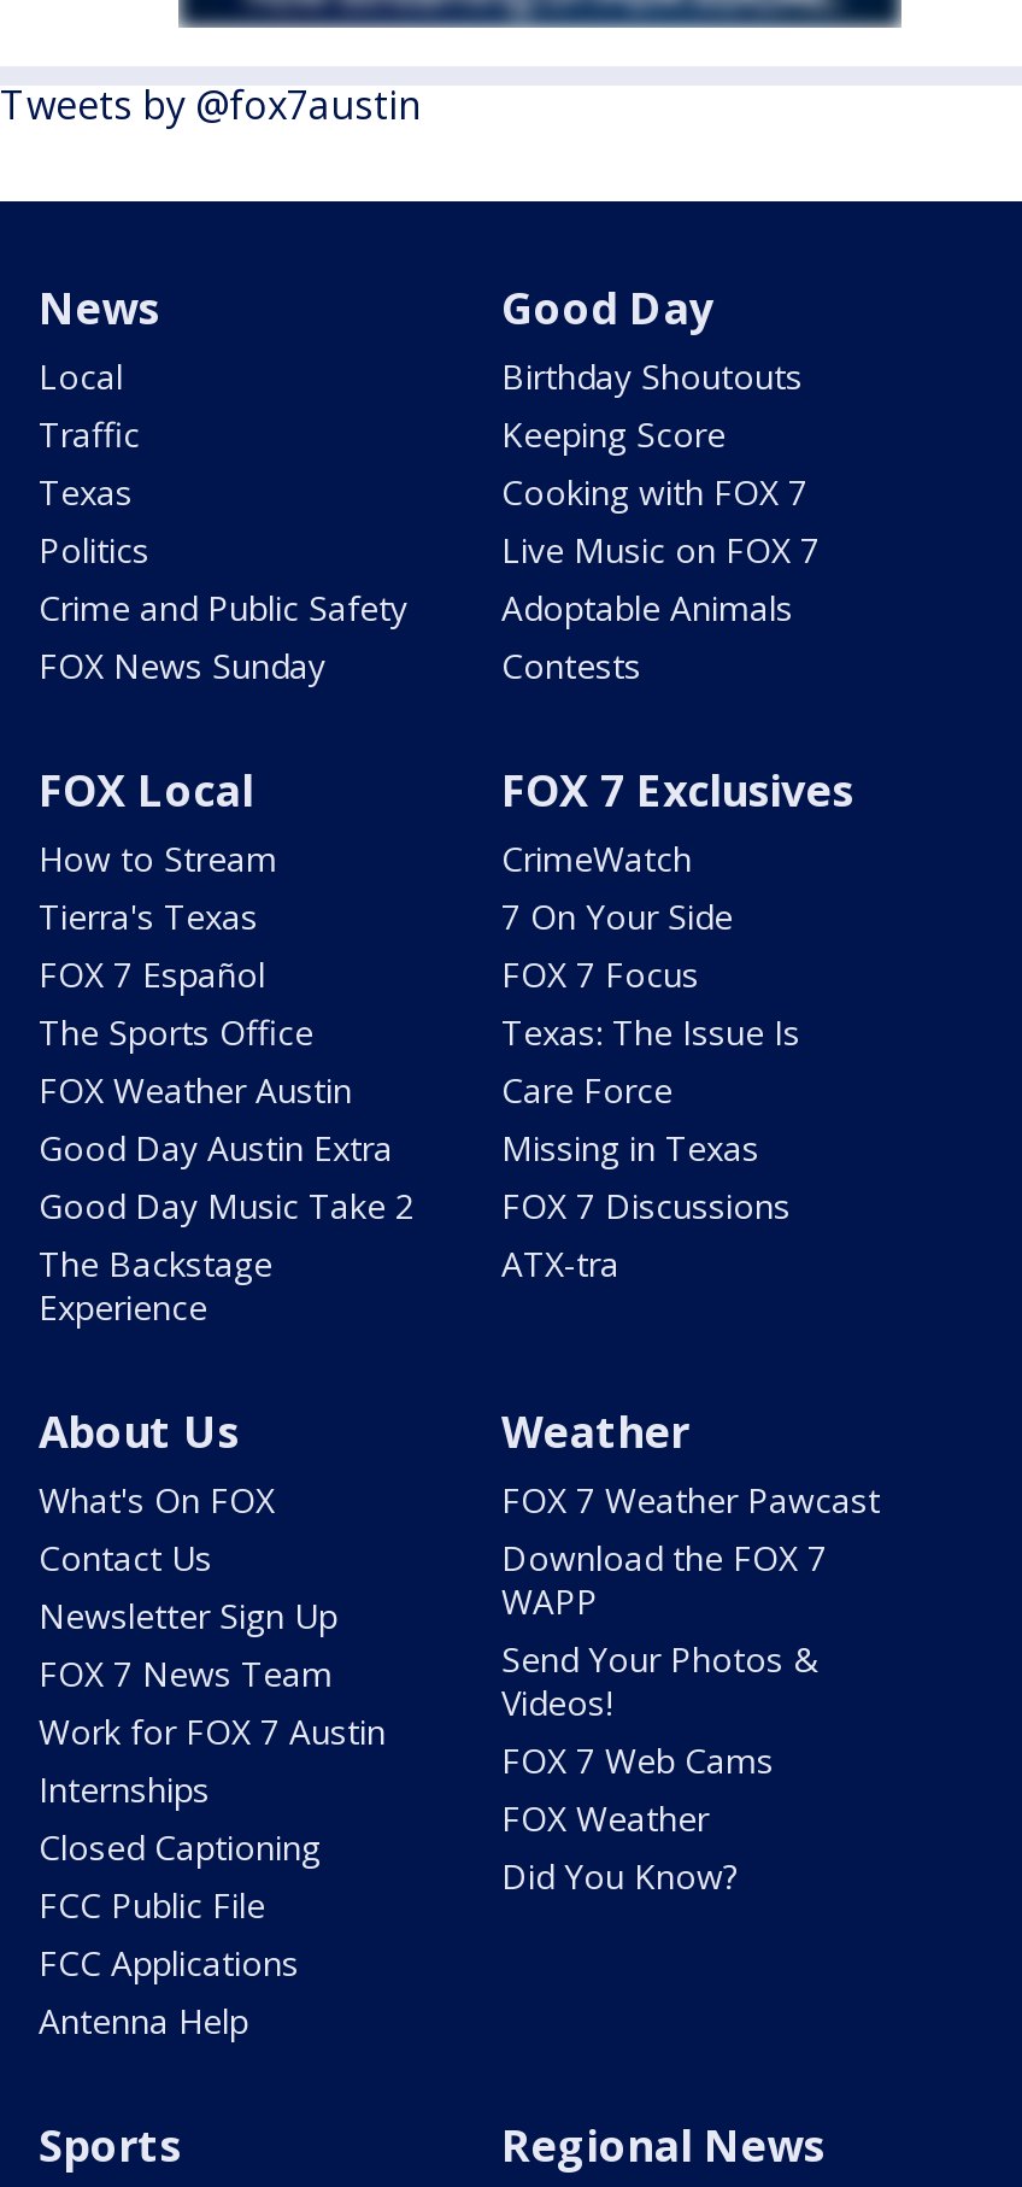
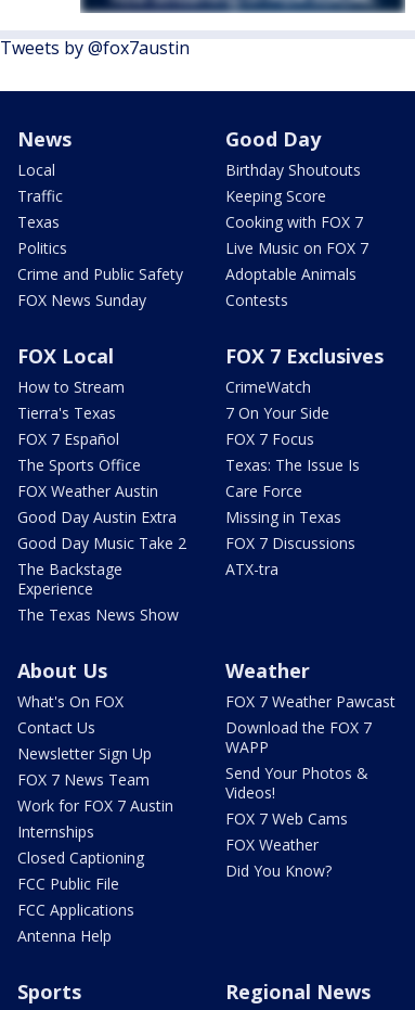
+ The Texas News Show
